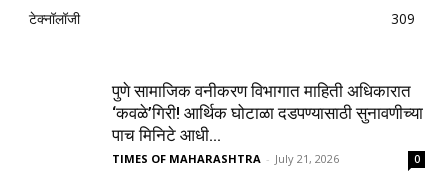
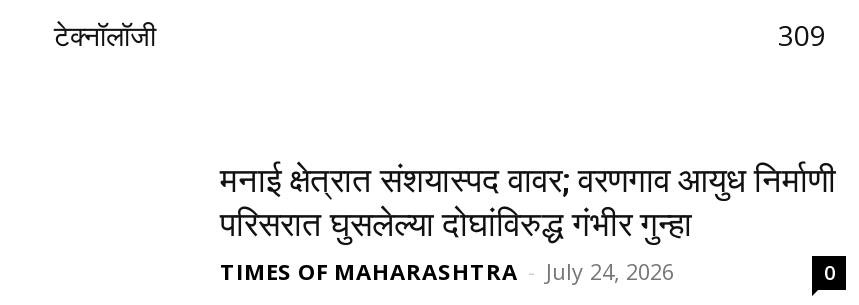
- पुणे सामाजिक वनीकरण विभागात माहिती अधिकारात
- ‘कवळे’गिरी! आर्थिक घोटाळा दडपण्यासाठी सुनावणीच्या
- पाच मिनिटे आधी...
- TIMES OF MAHARASHTRA - July 21, 2026
+ मनाई क्षेत्रात संशयास्पद वावर; वरणगाव आयुध निर्माणी
+ परिसरात घुसलेल्या दोघांविरुद्ध गंभीर गुन्हा
+ TIMES OF MAHARASHTRA - July 24, 2026
